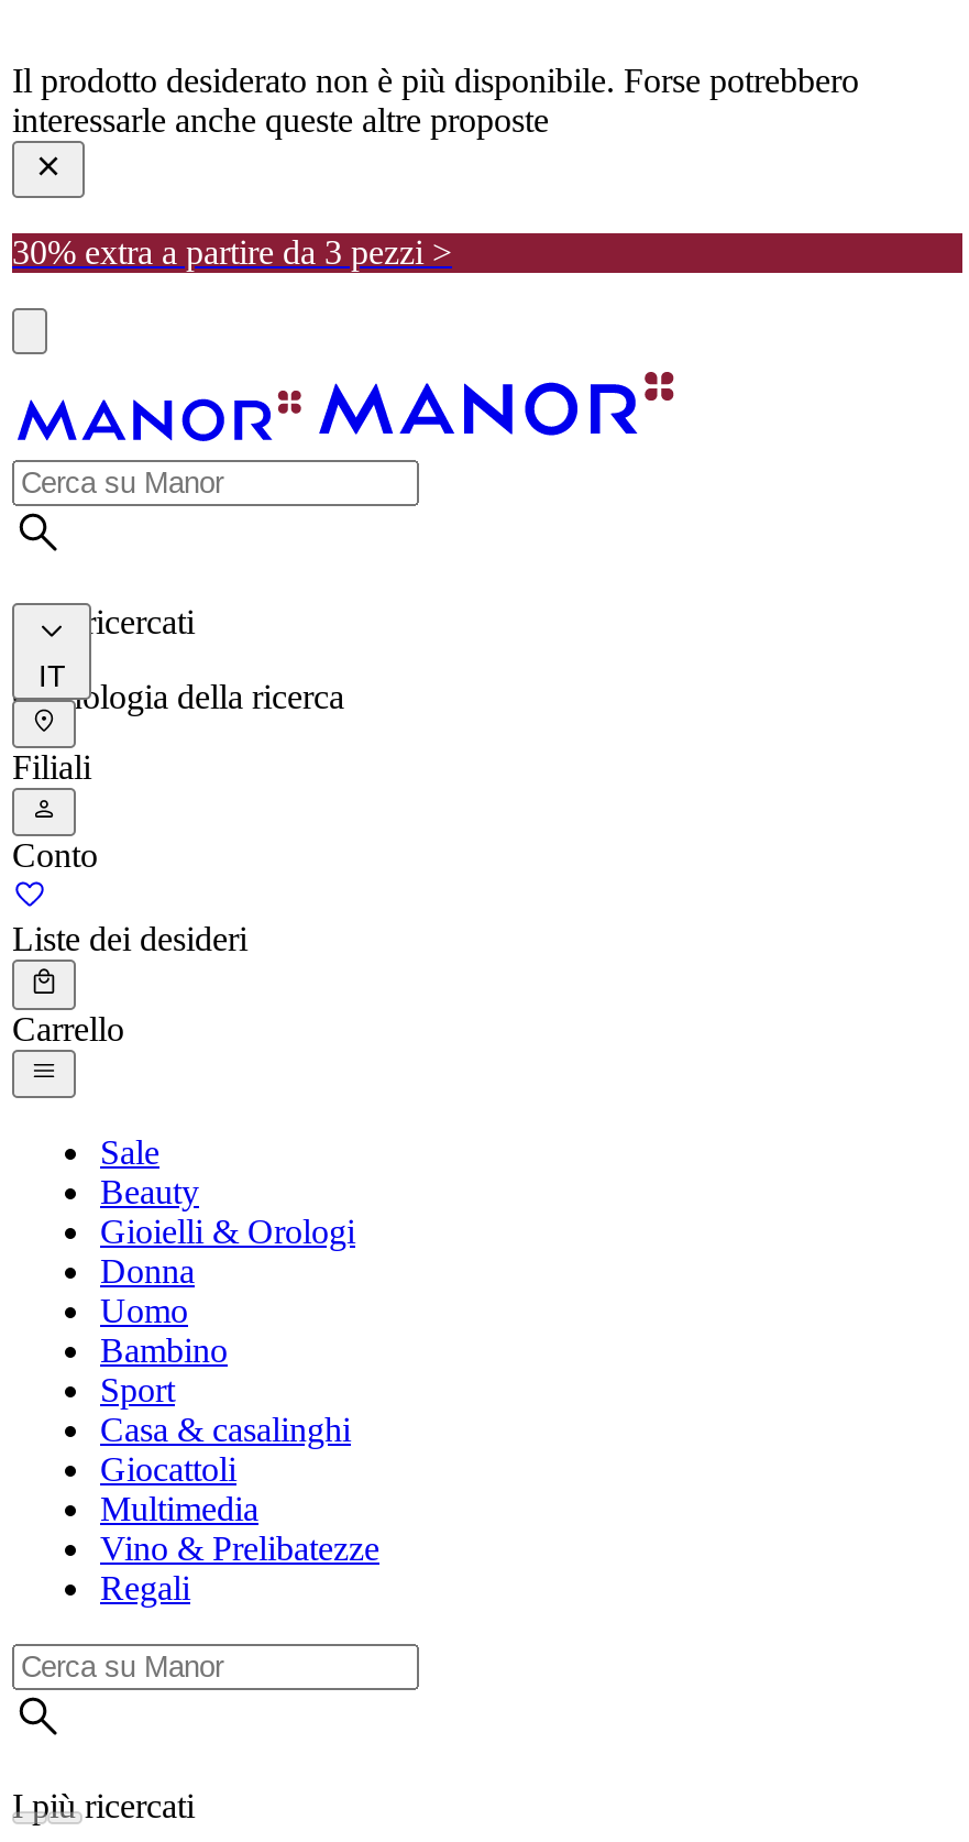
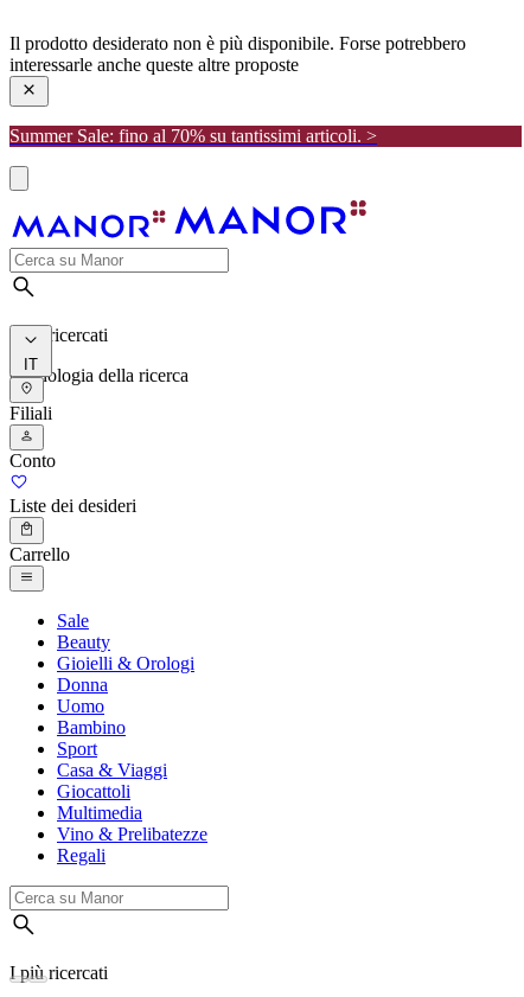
- 30% extra a partire da 3 pezzi >
+ Summer Sale: fino al 70% su tantissimi articoli. >

- Casa & casalinghi
+ Casa & Viaggi
